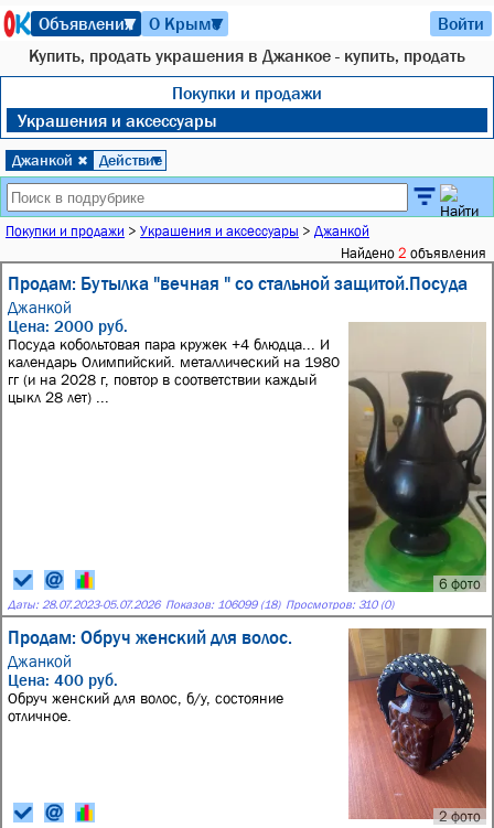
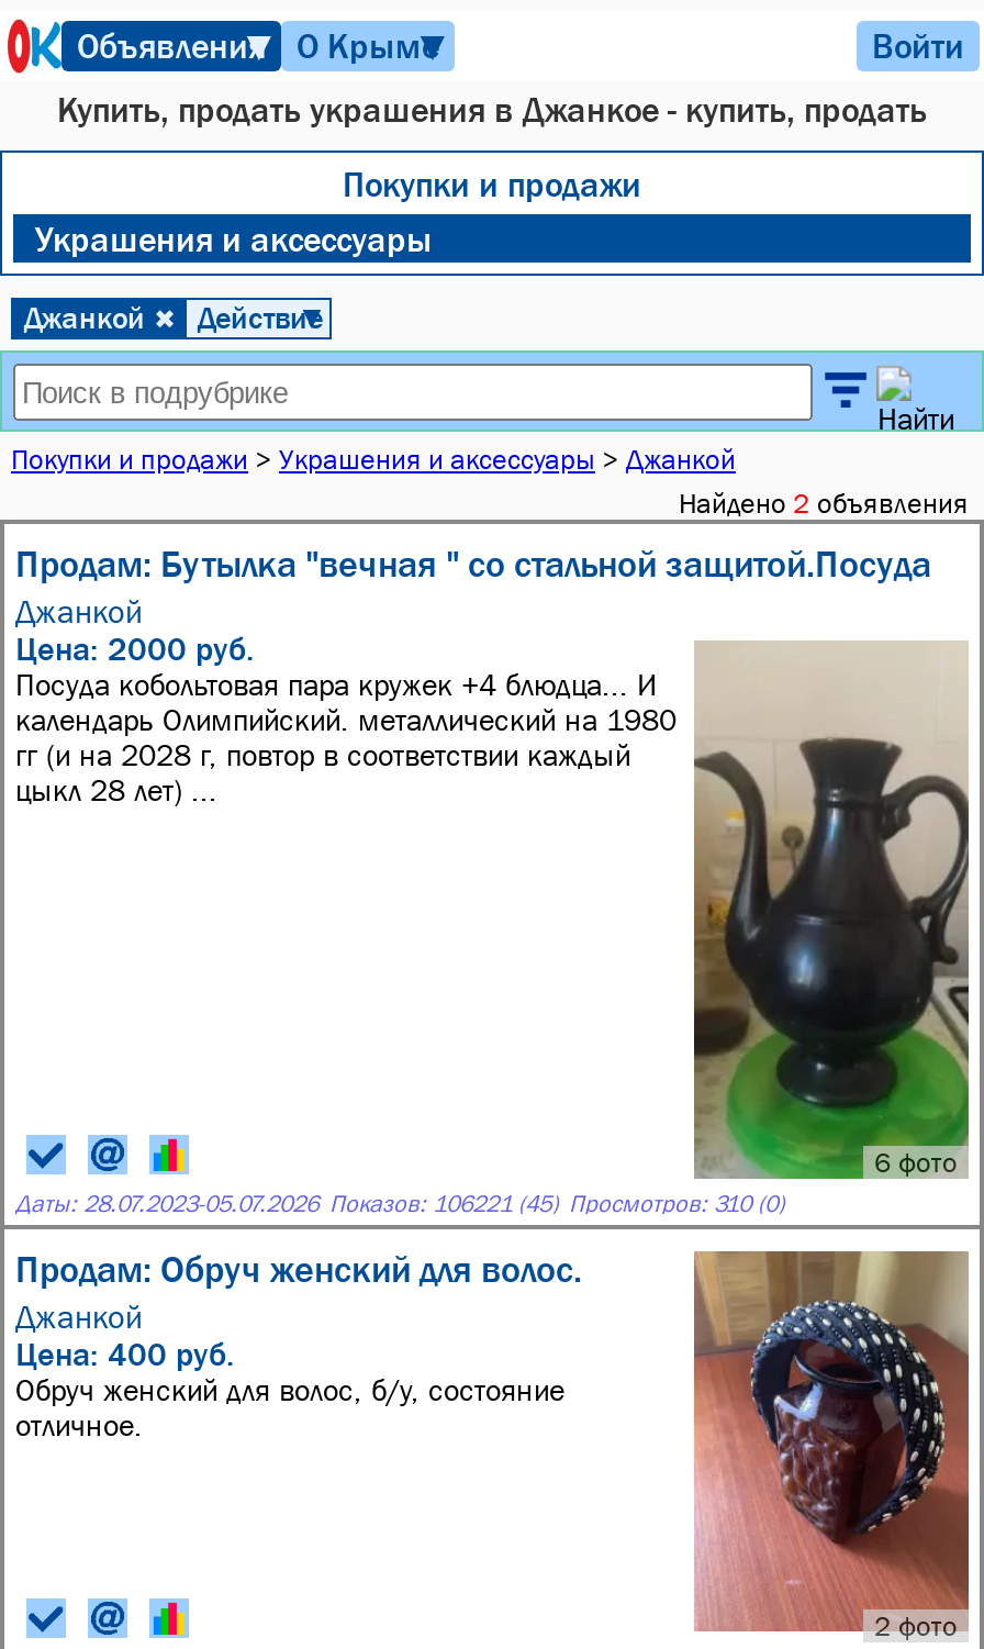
- Даты: 28.07.2023-05.07.2026 Показов: 106099 (18) Просмотров: 310 (0)
+ Даты: 28.07.2023-05.07.2026 Показов: 106221 (45) Просмотров: 310 (0)
